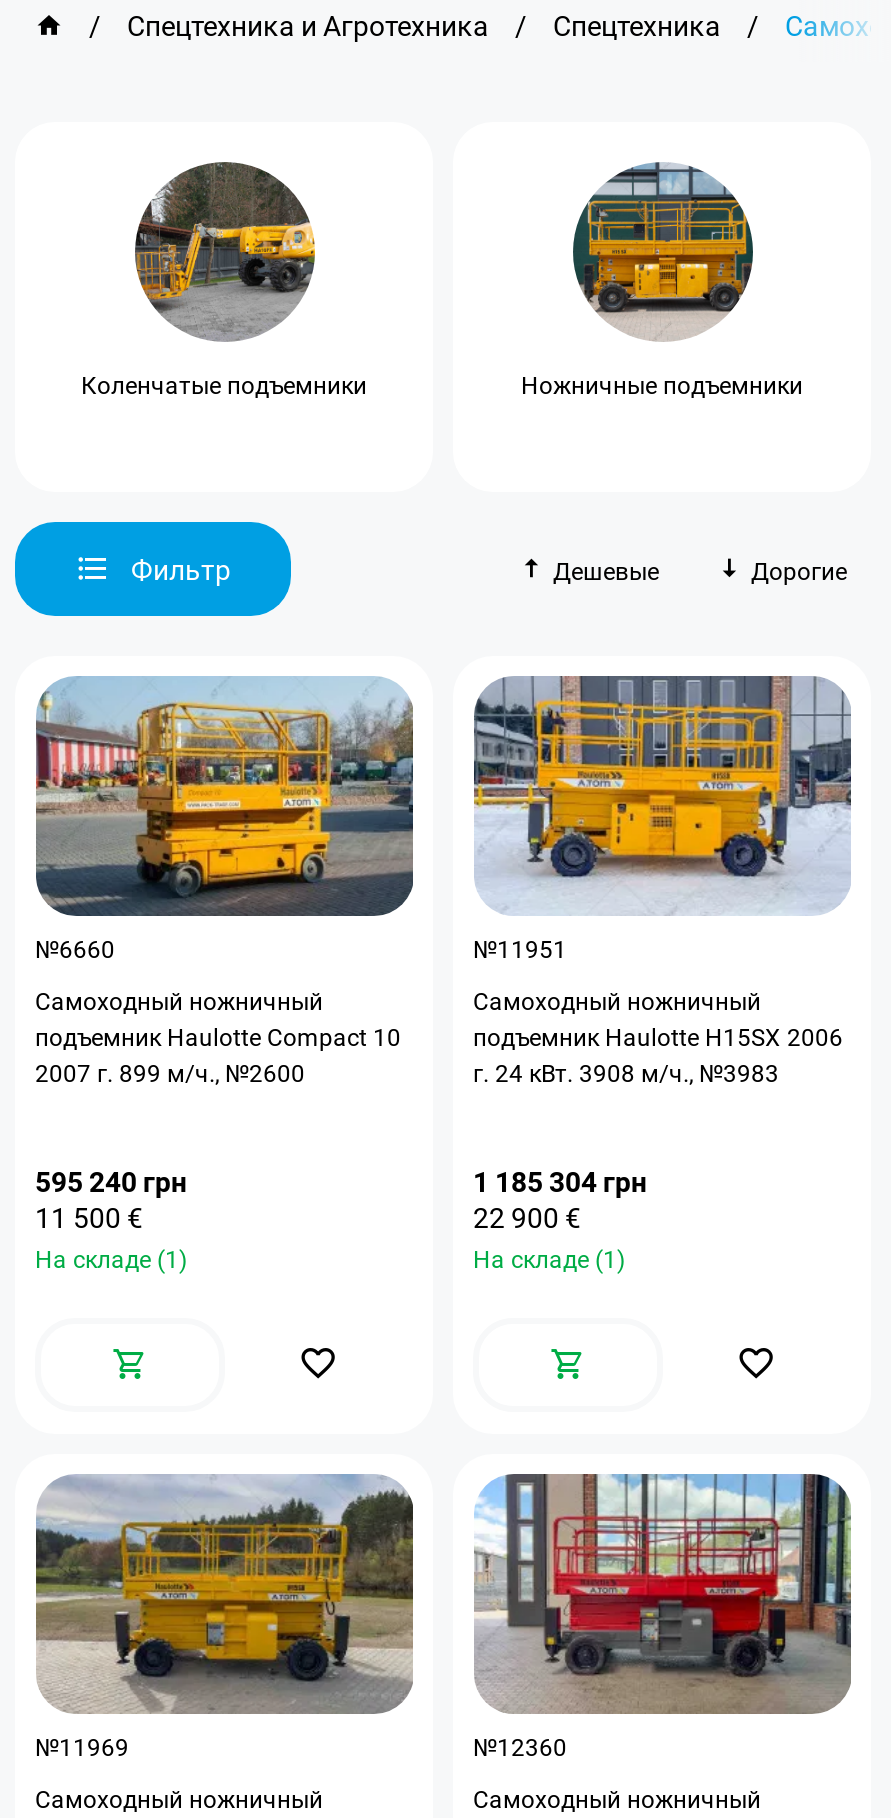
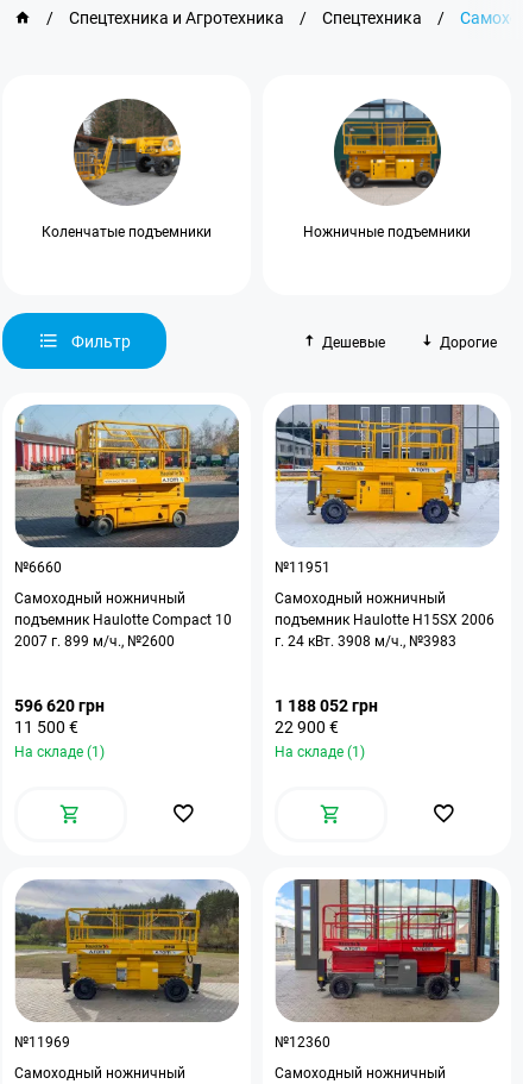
- 595 240 грн
+ 596 620 грн

- 1 185 304 грн
+ 1 188 052 грн
